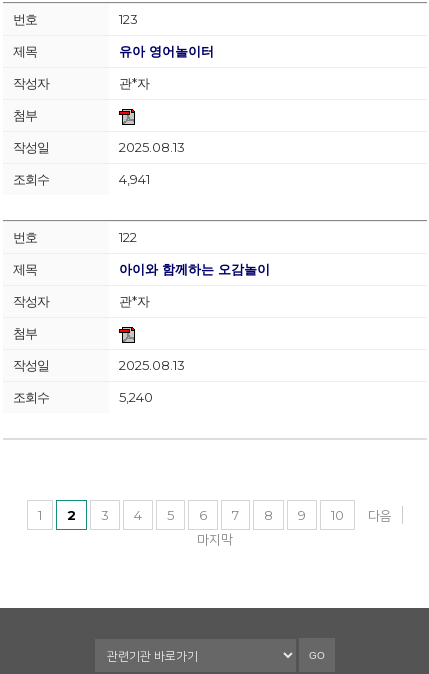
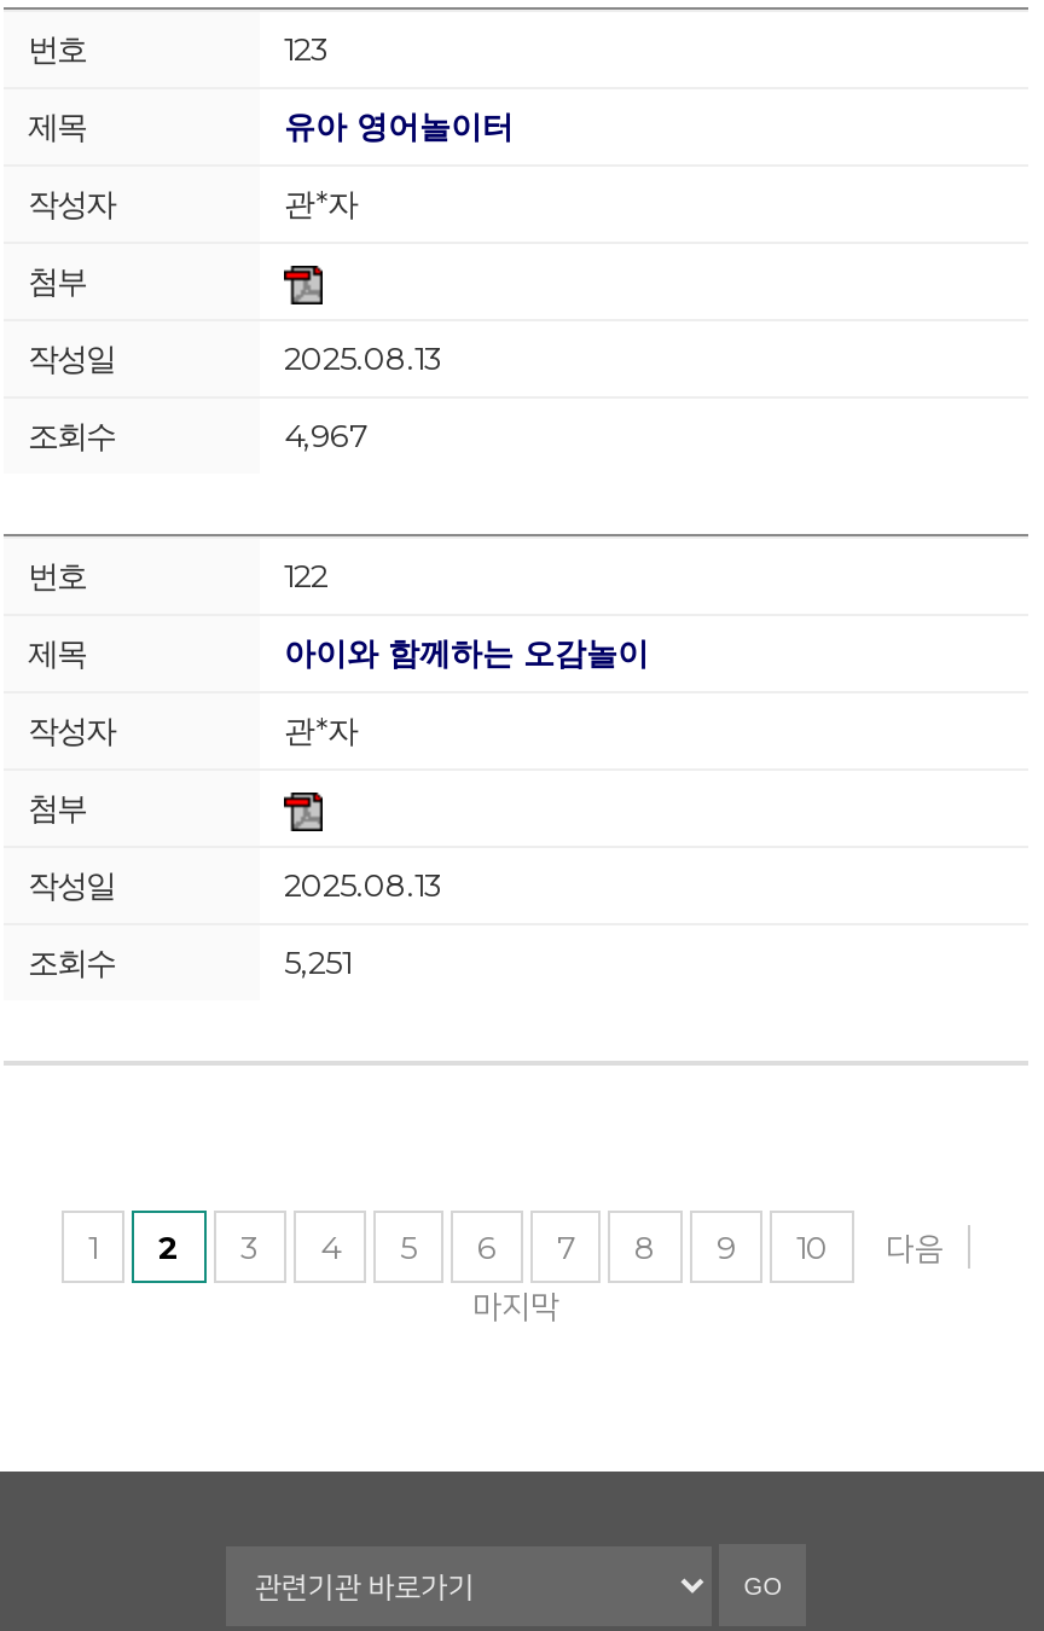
- 4,941
+ 4,967

- 5,240
+ 5,251
